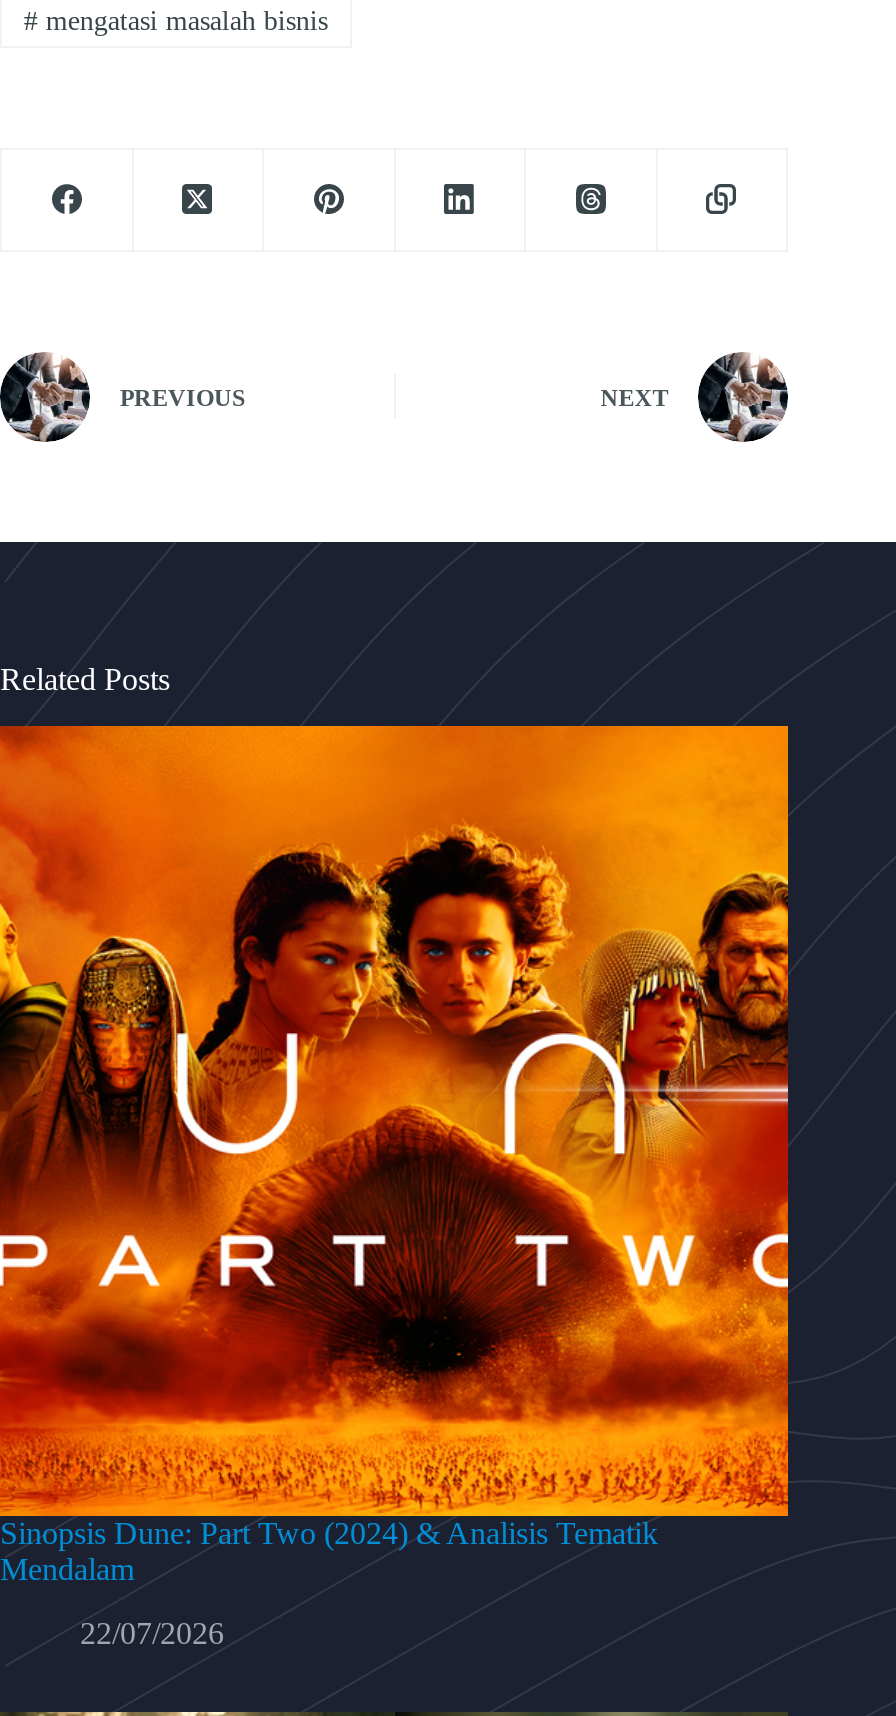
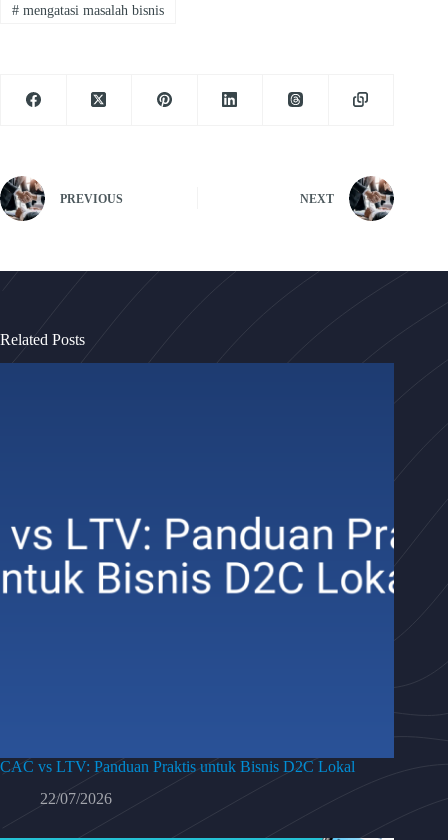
- [image]
- Sinopsis Dune: Part Two (2024) & Analisis Tematik
- Mendalam
+ [image]
+ CAC vs LTV: Panduan Praktis untuk Bisnis D2C Lokal
